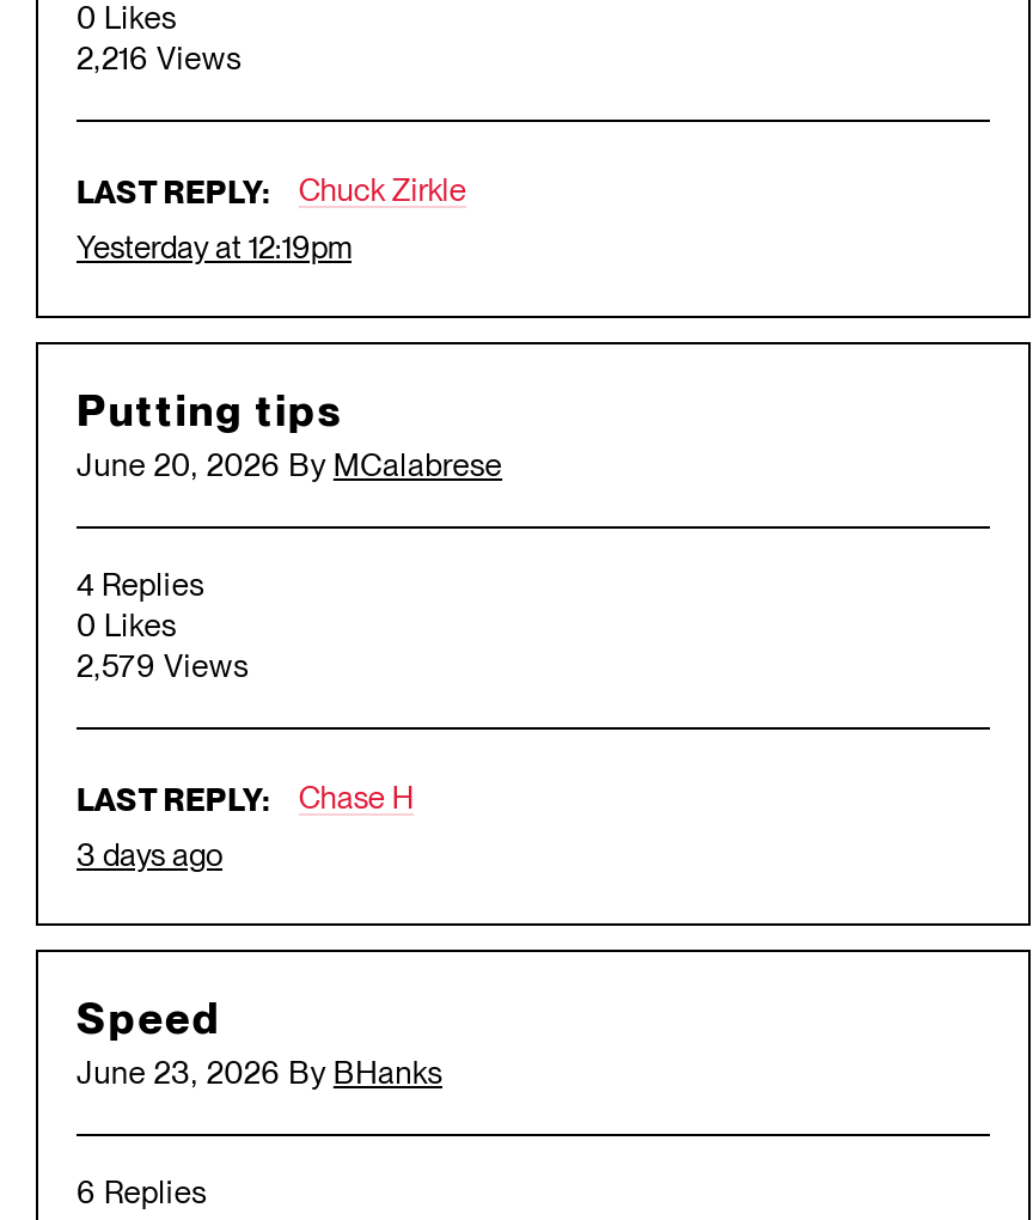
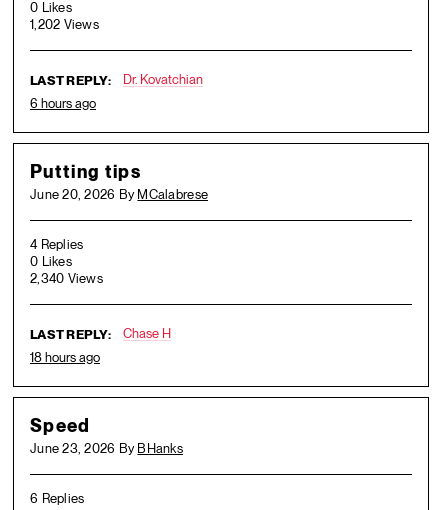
- 2,216 Views
+ 1,202 Views

- Chuck Zirkle
+ Dr. Kovatchian

- Yesterday at 12:19pm
+ 6 hours ago

- 2,579 Views
+ 2,340 Views

- 3 days ago
+ 18 hours ago
